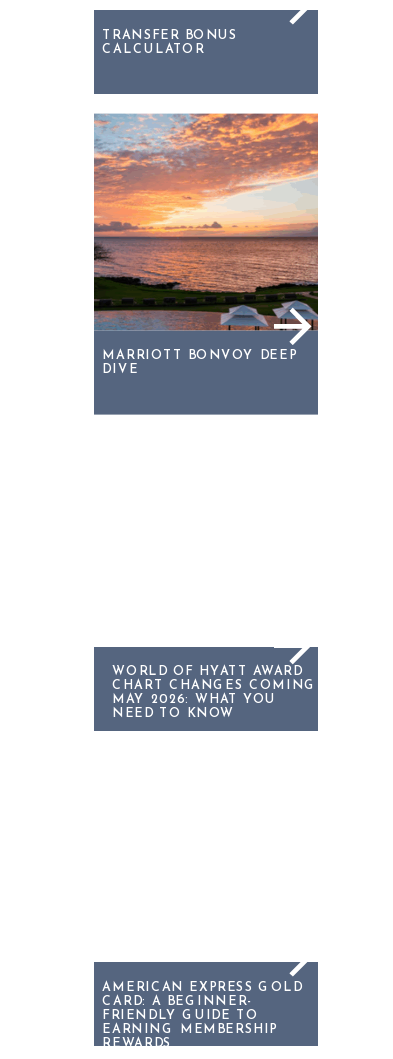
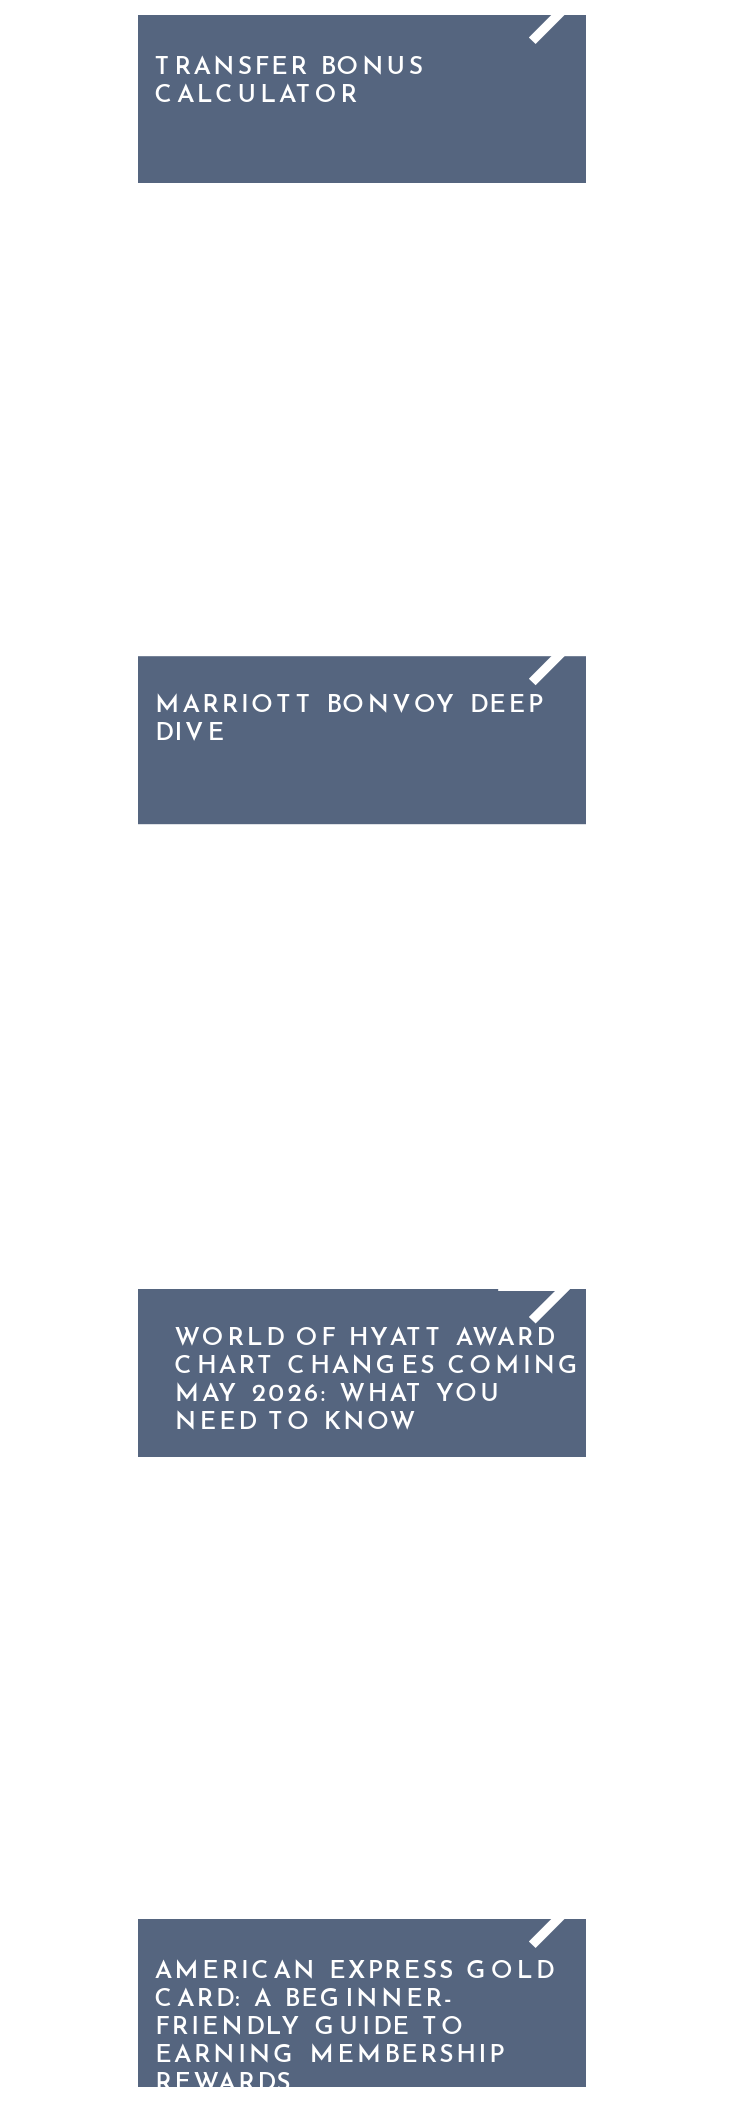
- [image]
